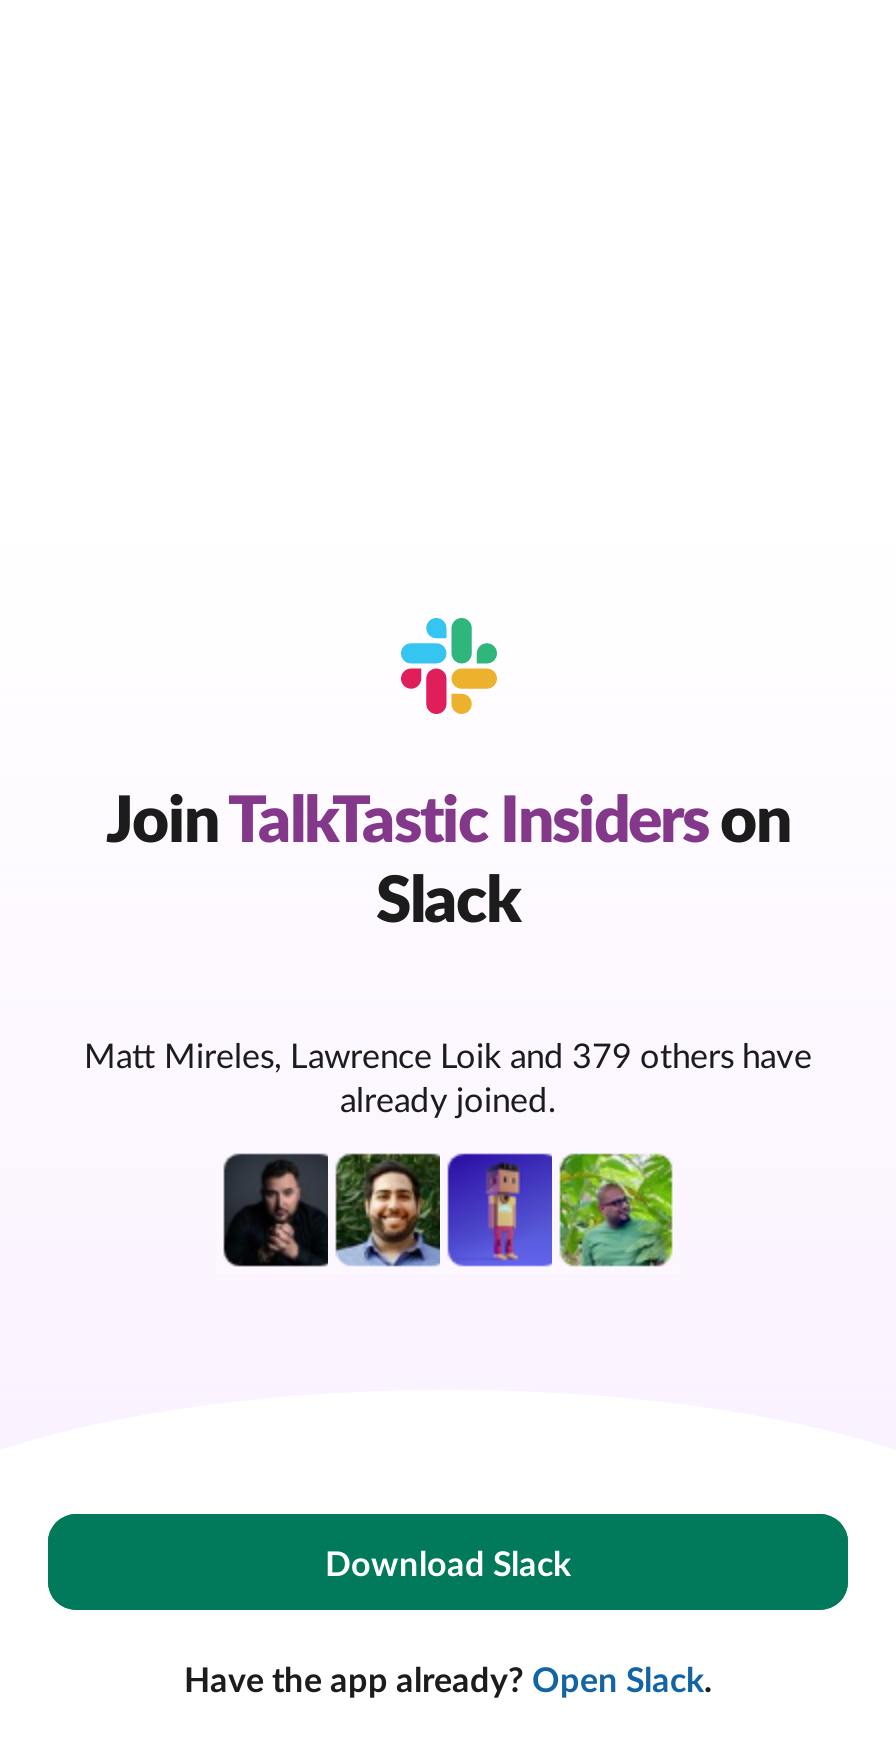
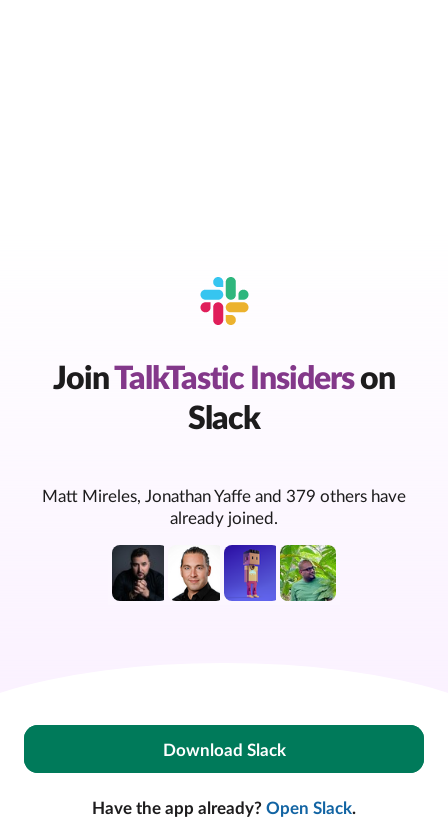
- Matt Mireles, Lawrence Loik and 379 others have
+ Matt Mireles, Jonathan Yaffe and 379 others have

- [image]
+ [image]
